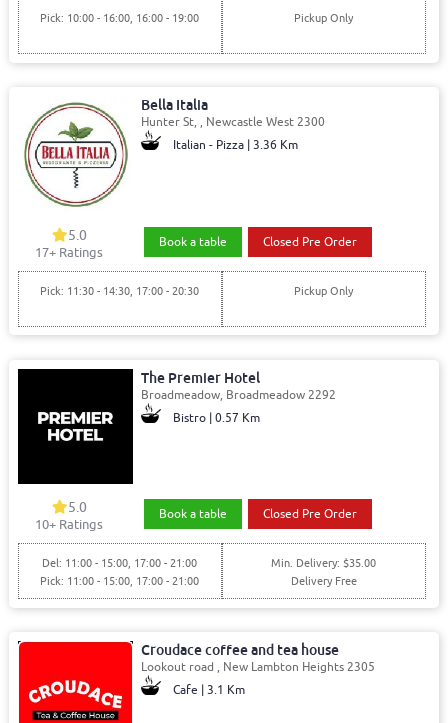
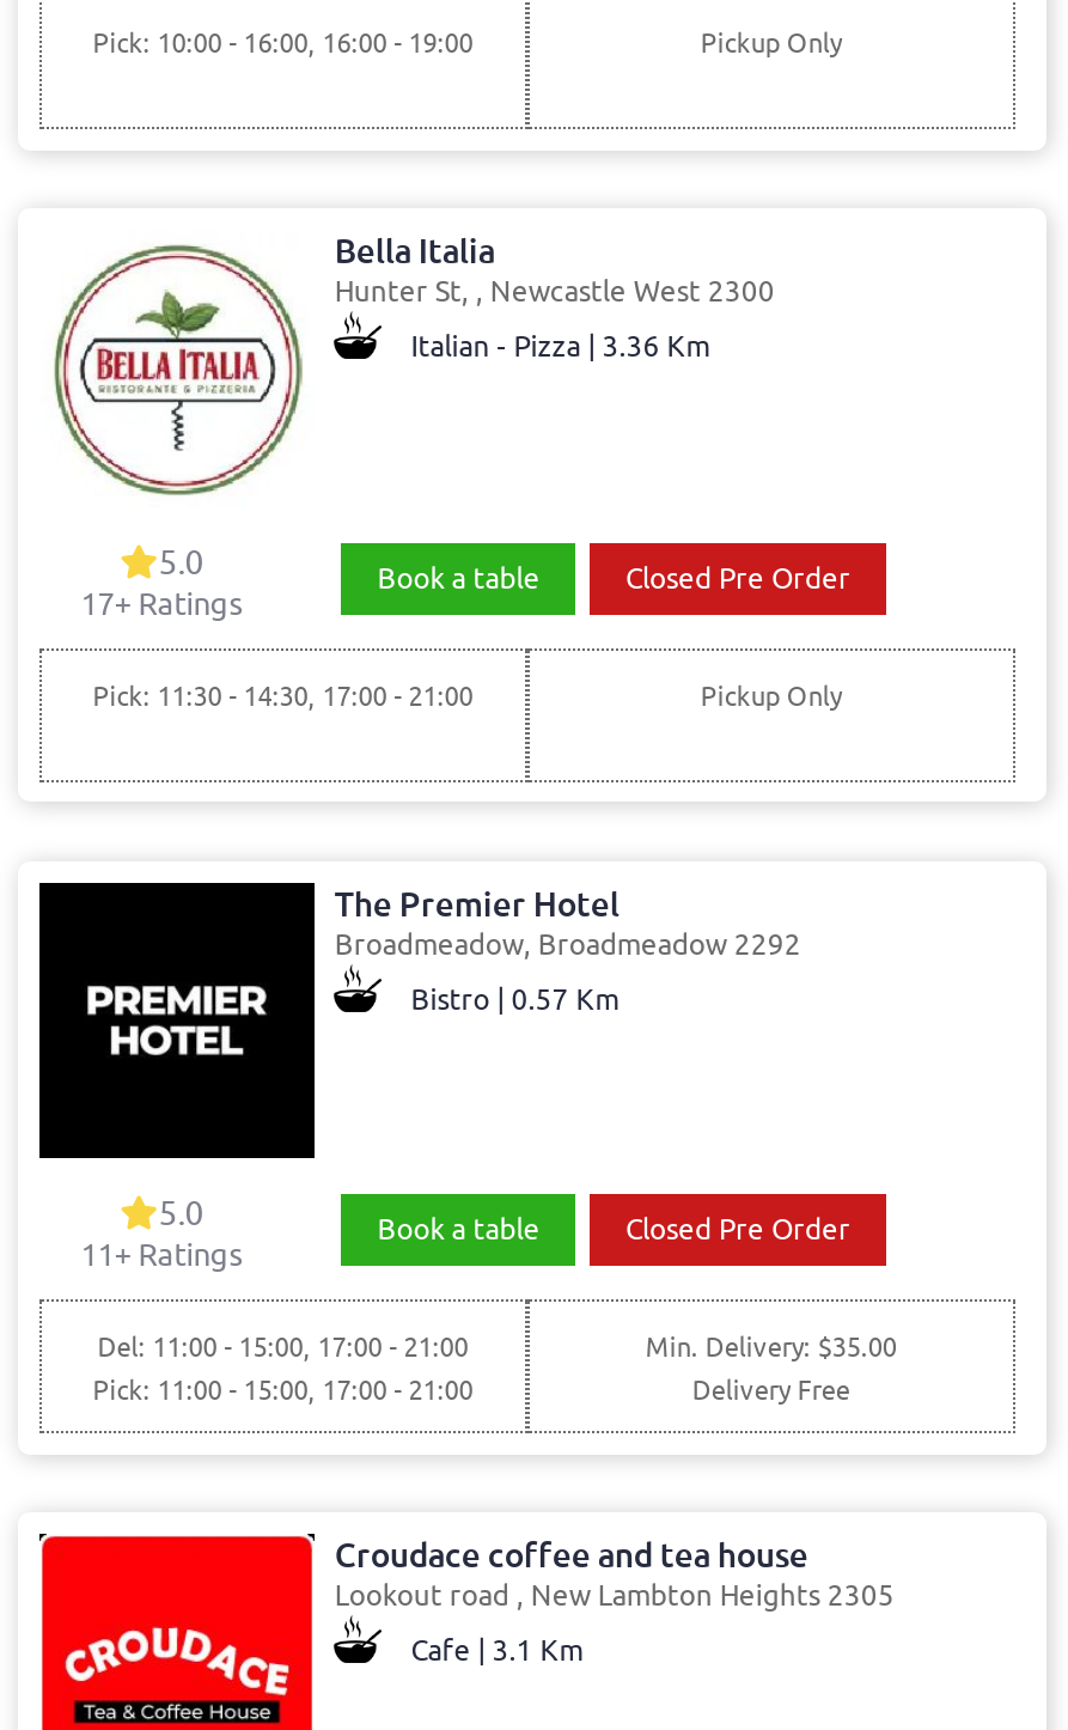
- Pick: 11:30 - 14:30, 17:00 - 20:30
+ Pick: 11:30 - 14:30, 17:00 - 21:00

- 10+ Ratings
+ 11+ Ratings
